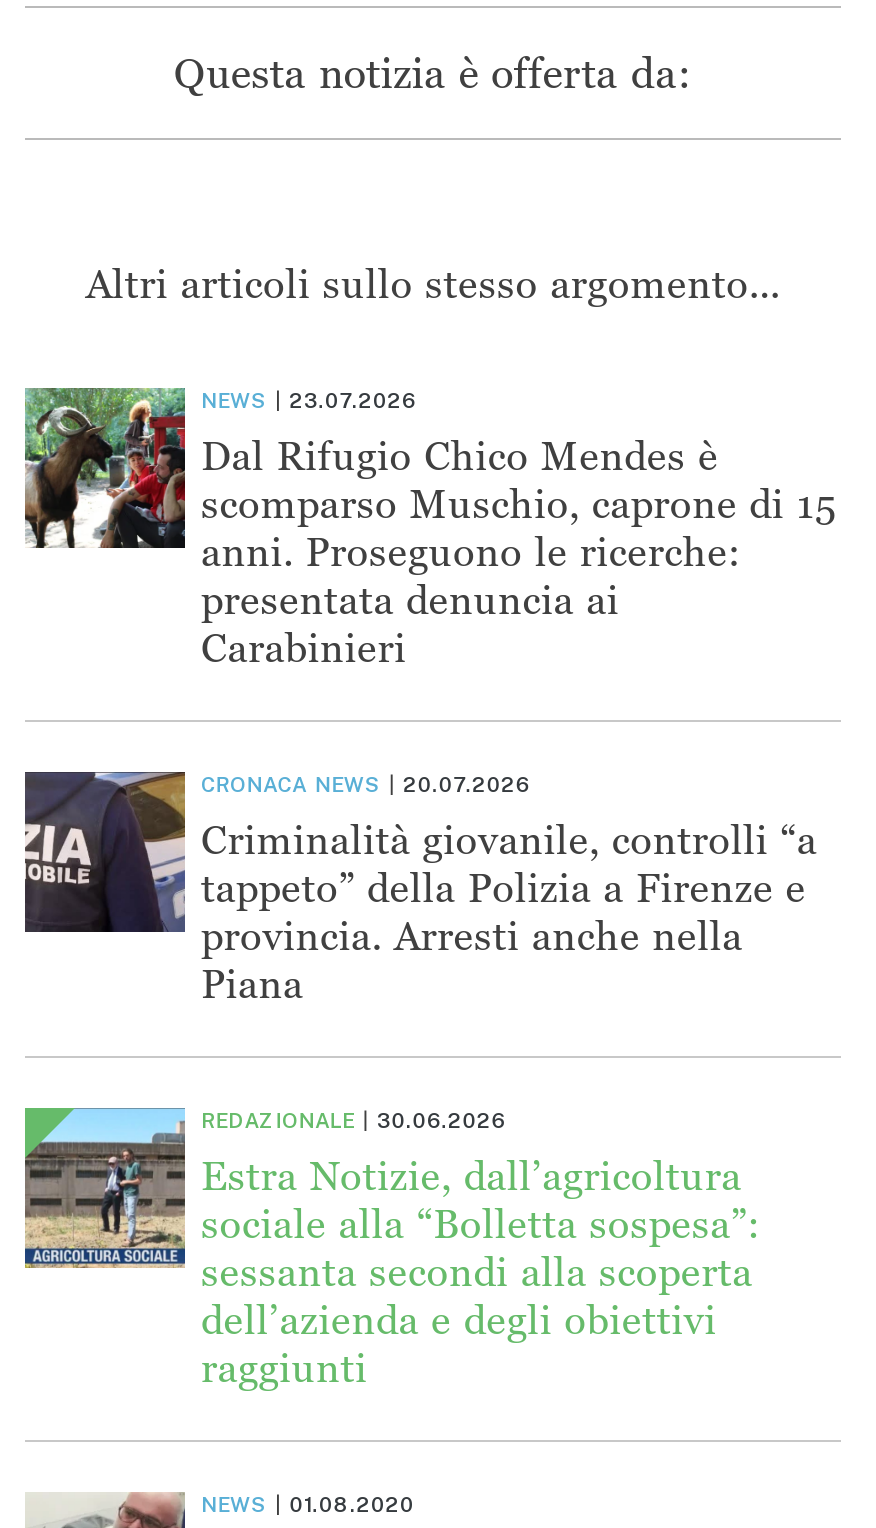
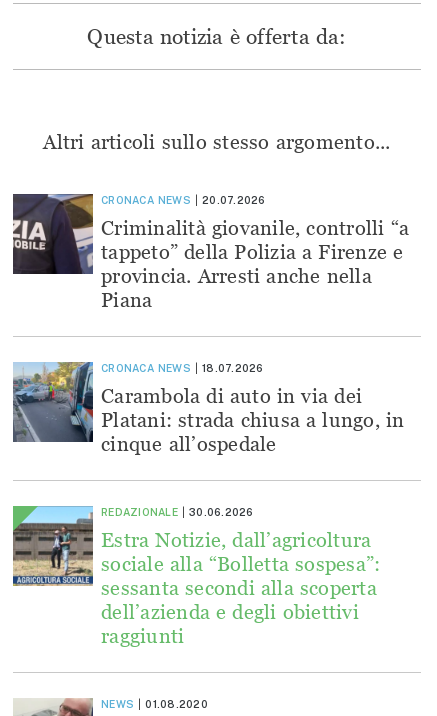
- [image]
- NEWS
- 23.07.2026
- Dal Rifugio Chico Mendes è
- scomparso Muschio, caprone di 15
- anni. Proseguono le ricerche:
- presentata denuncia ai
- Carabinieri

moved up: [image] | CRONACA NEWS | 20.07.2026 | Criminalità giovanile, controlli “a | tappeto” della Polizia a Firenze e | provincia. Arresti anche nella | Piana

+ [image]
+ CRONACA NEWS
+ 18.07.2026
+ Carambola di auto in via dei
+ Platani: strada chiusa a lungo, in
+ cinque all’ospedale
